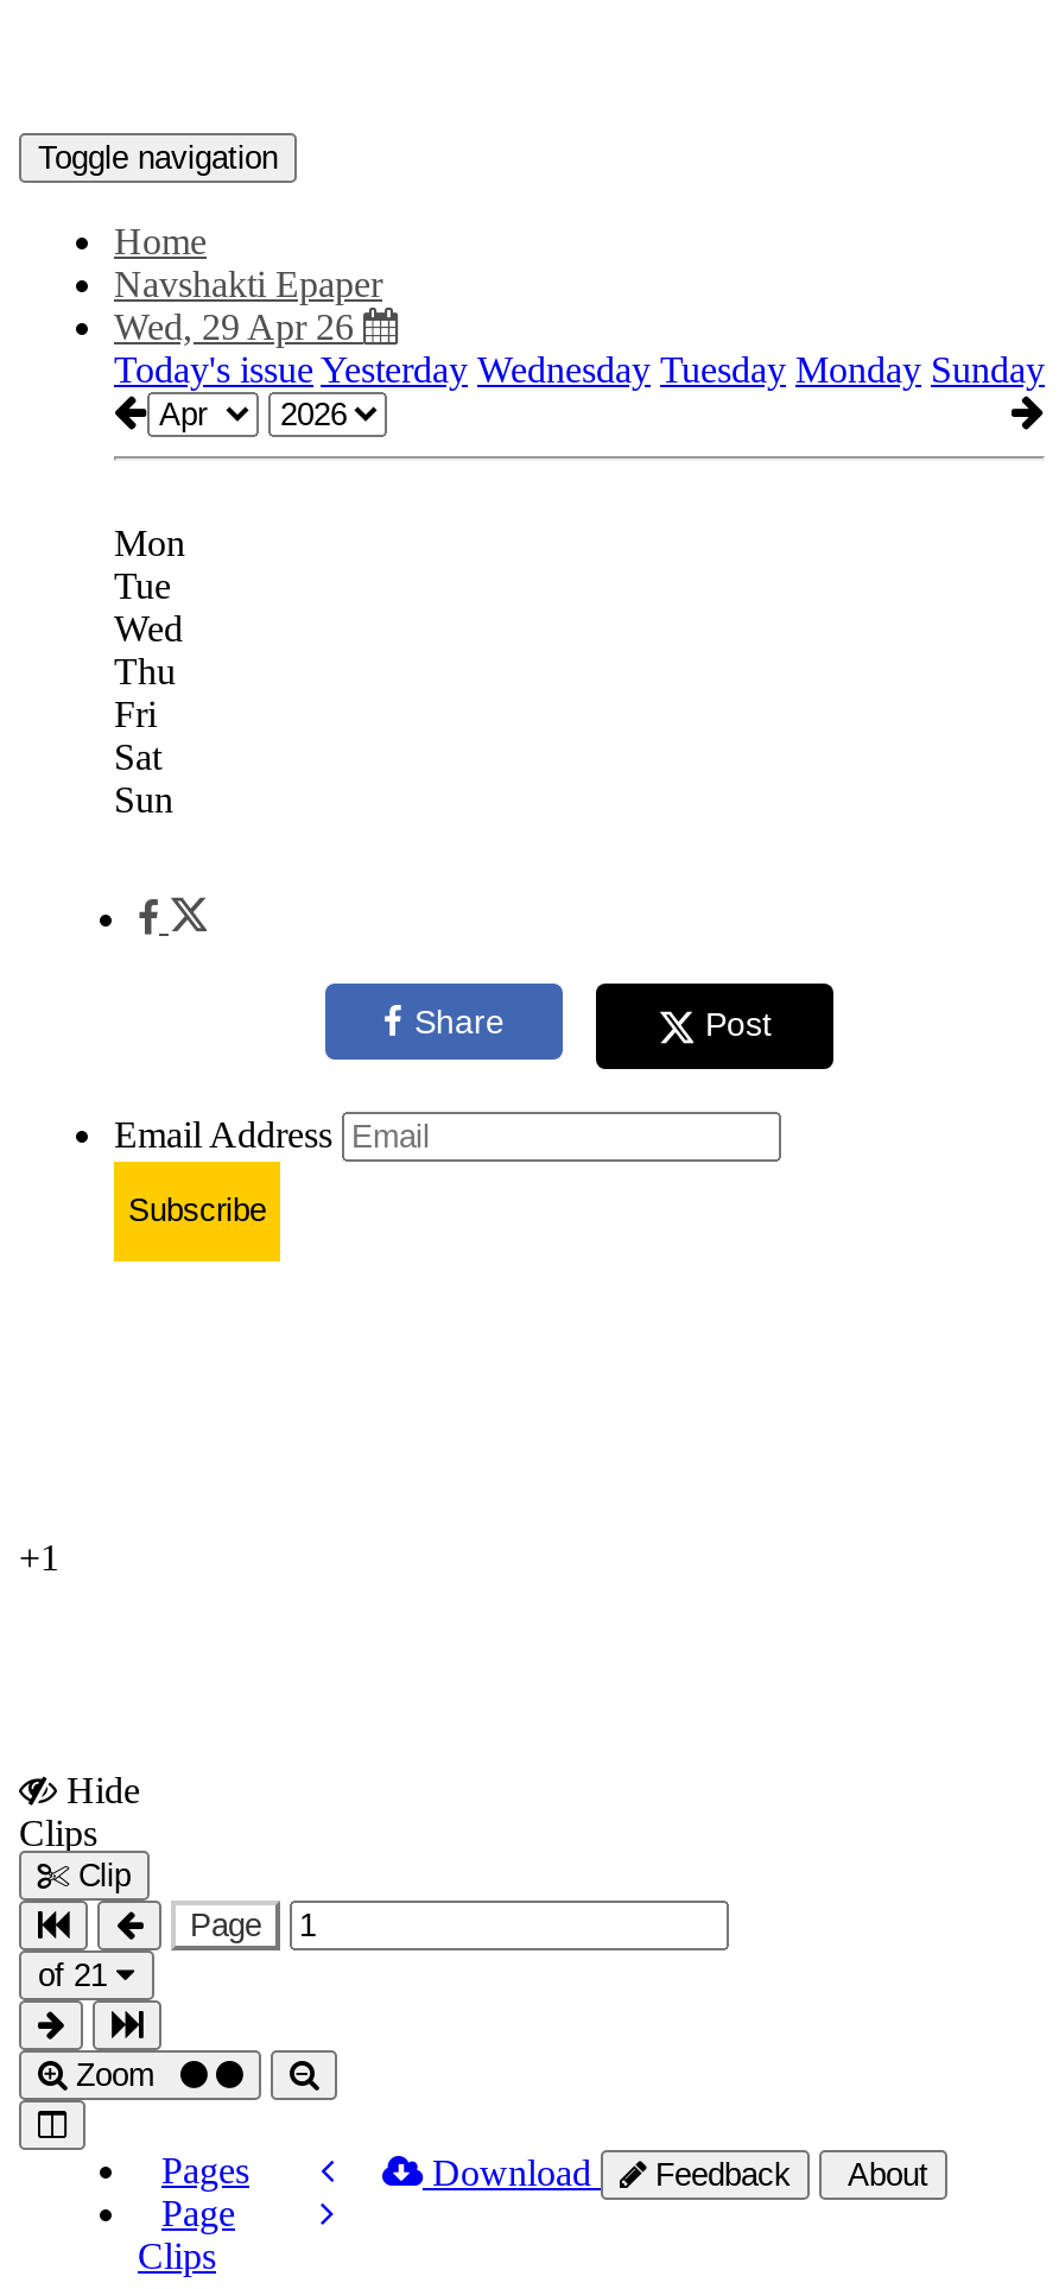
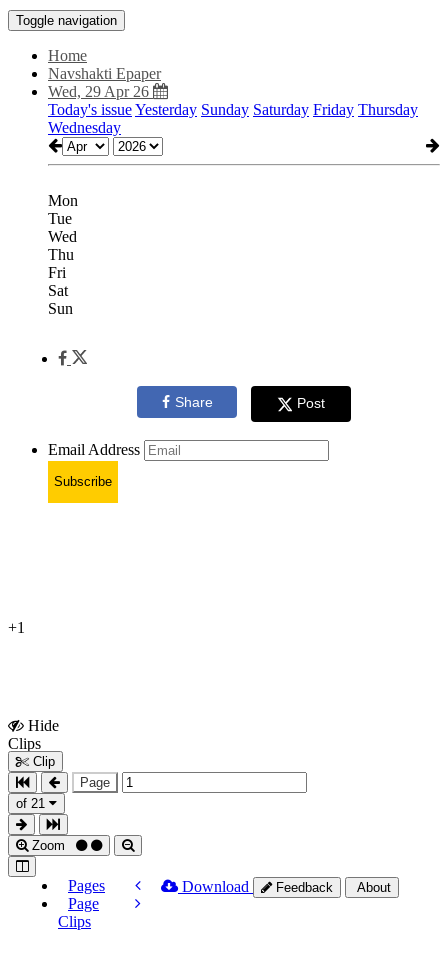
- Today's issue Yesterday Wednesday Tuesday Monday Sunday
+ Today's issue Yesterday Sunday Saturday Friday Thursday
+ Wednesday
